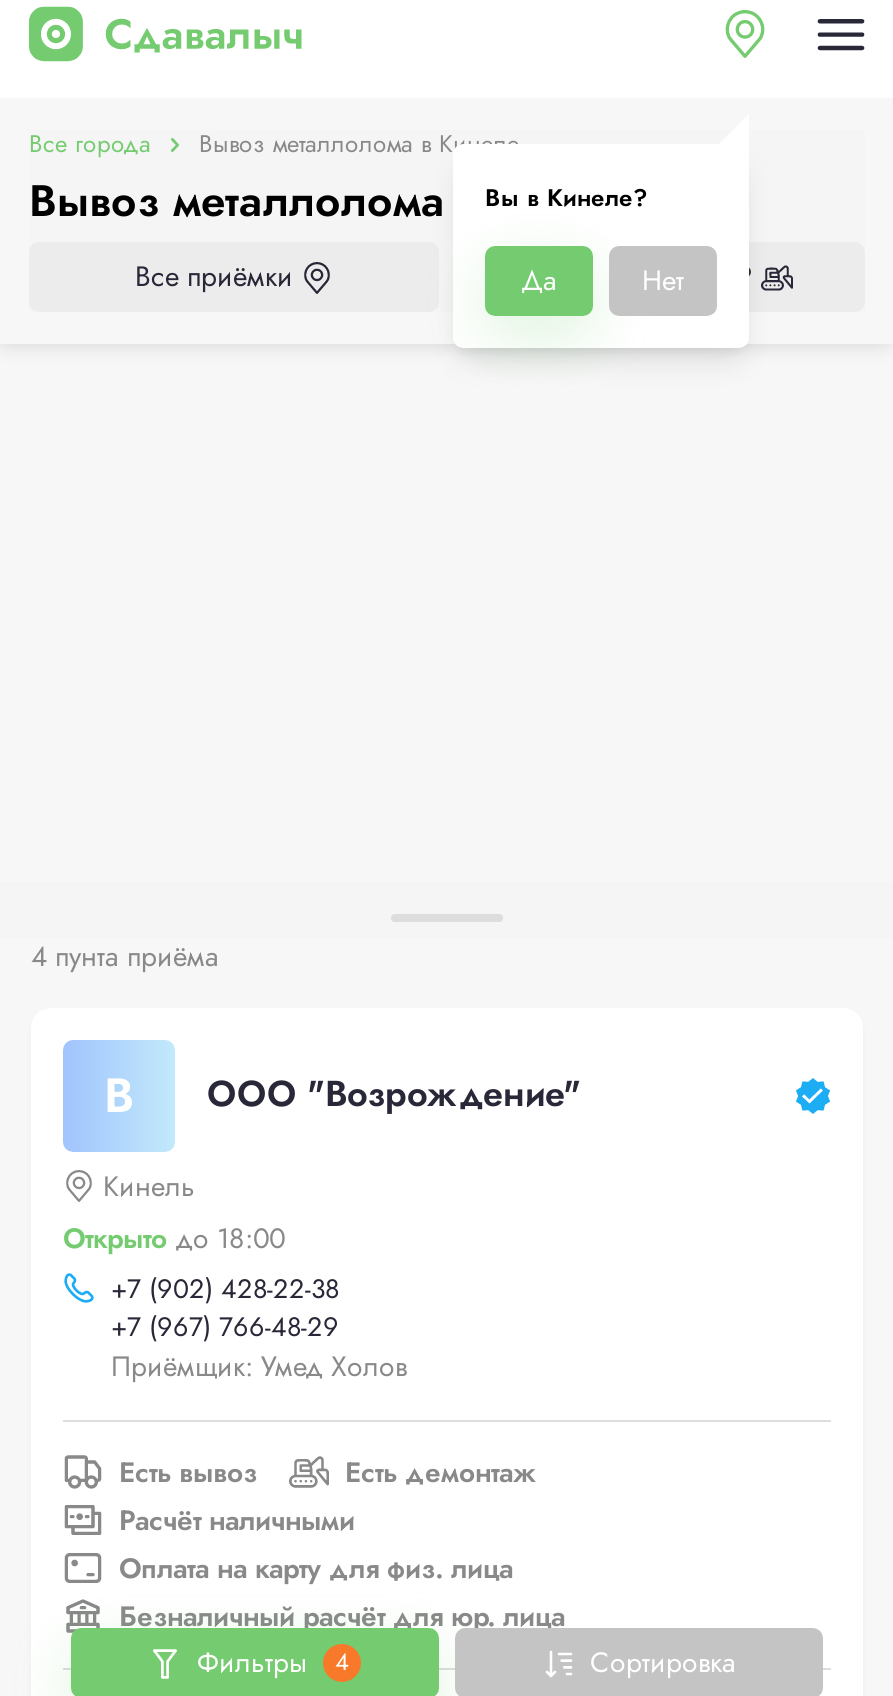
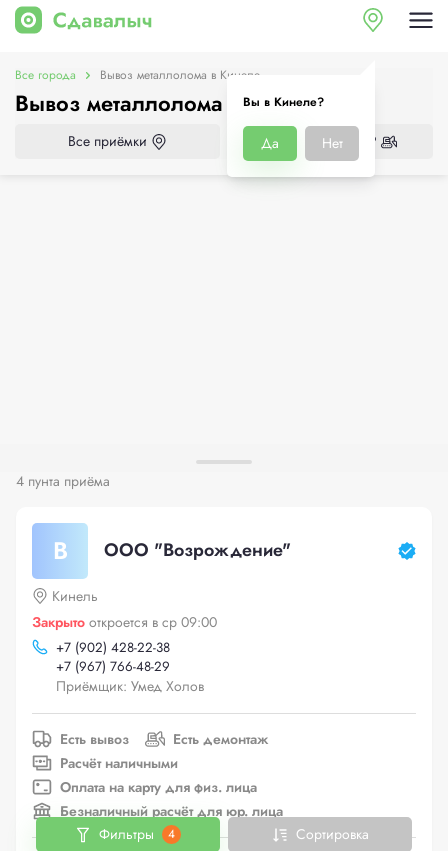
- Открыто до 18:00
+ Закрыто откроется в ср 09:00
